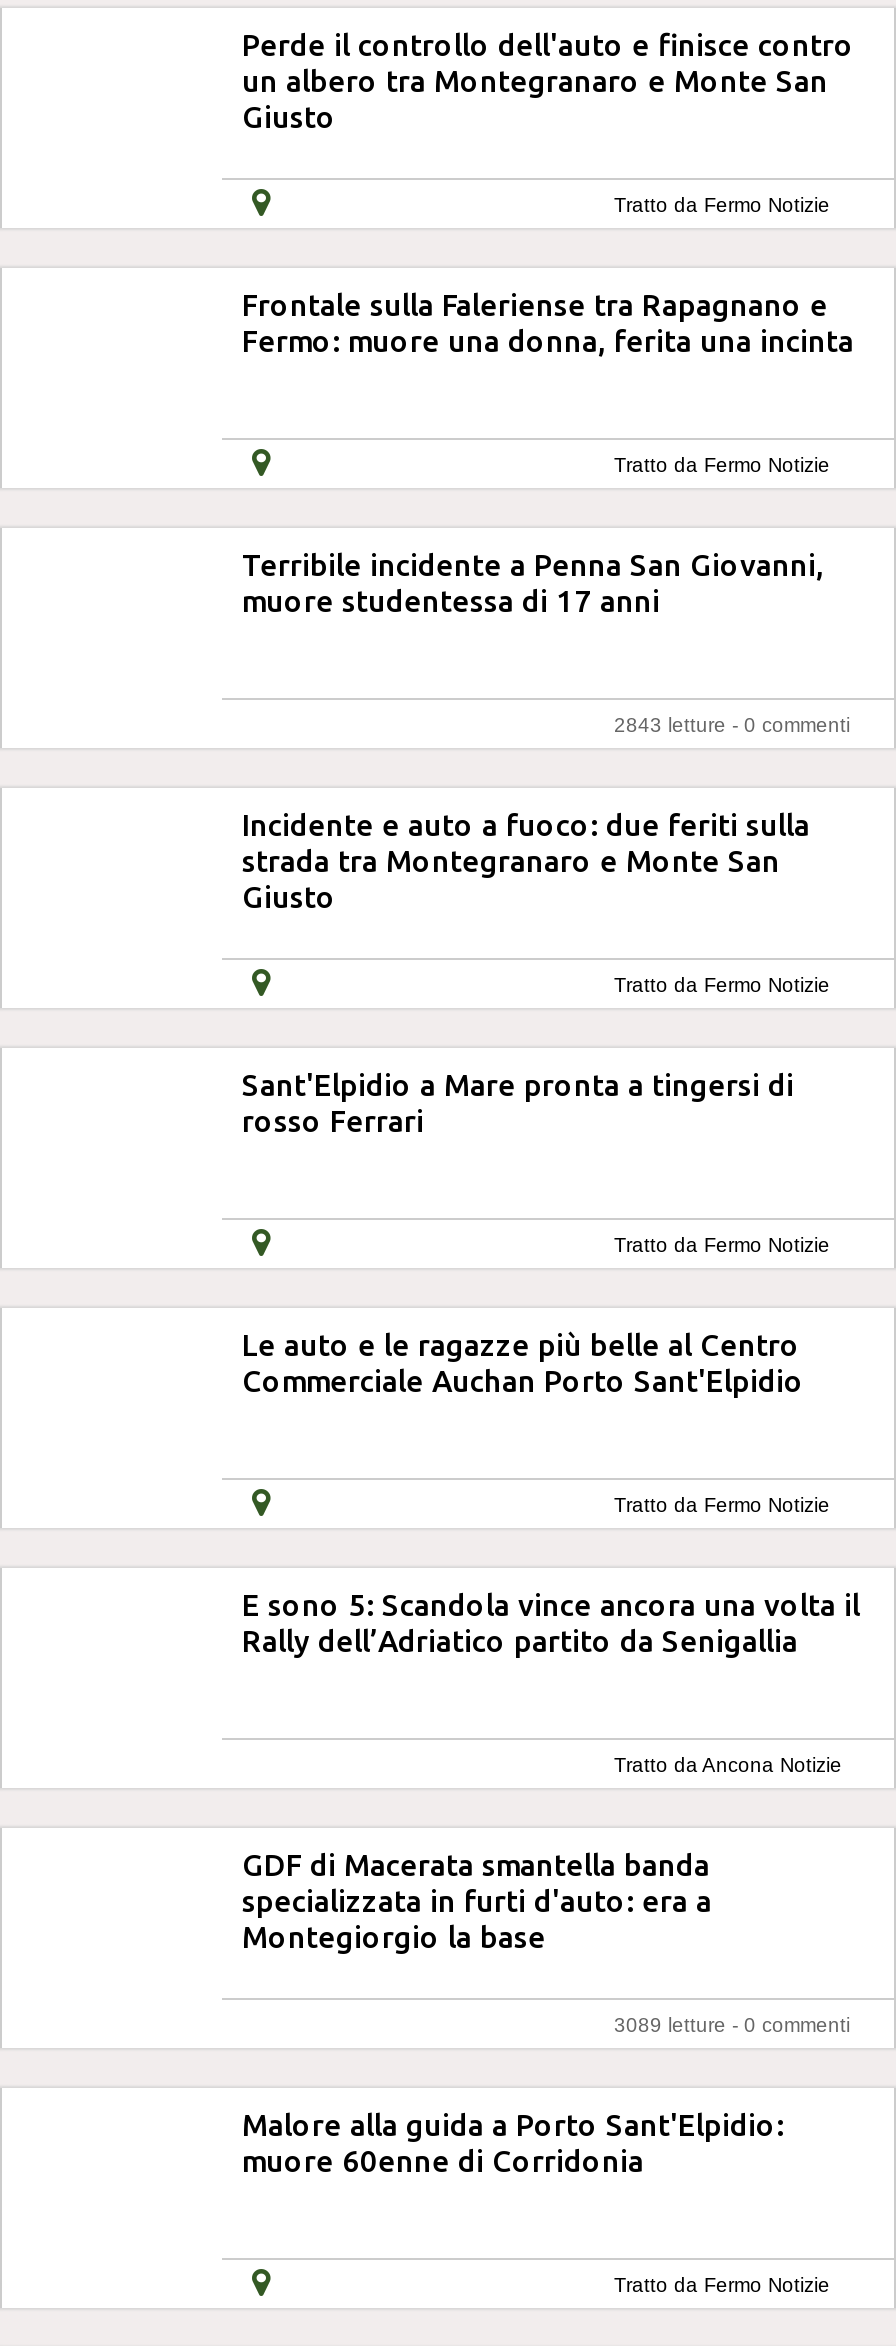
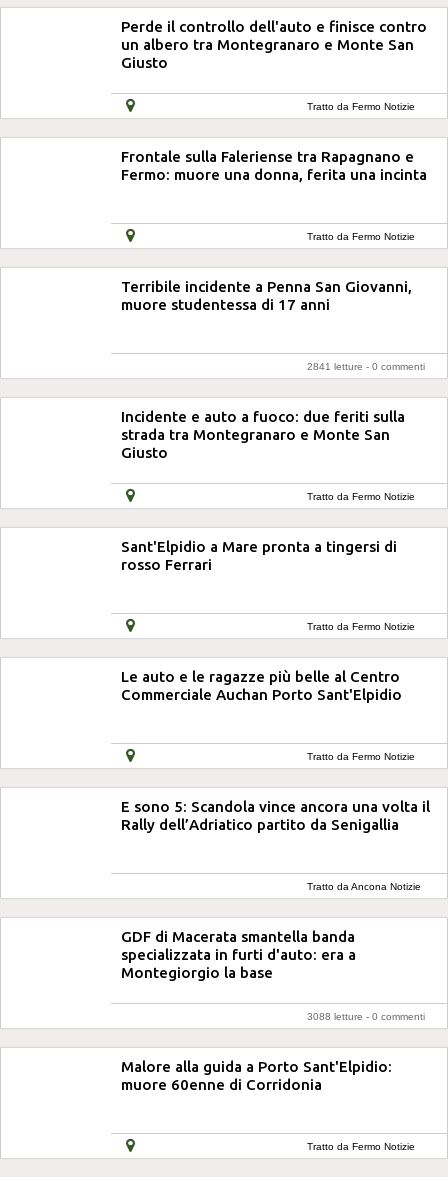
- 2843 letture - 0 commenti
+ 2841 letture - 0 commenti

- 3089 letture - 0 commenti
+ 3088 letture - 0 commenti
